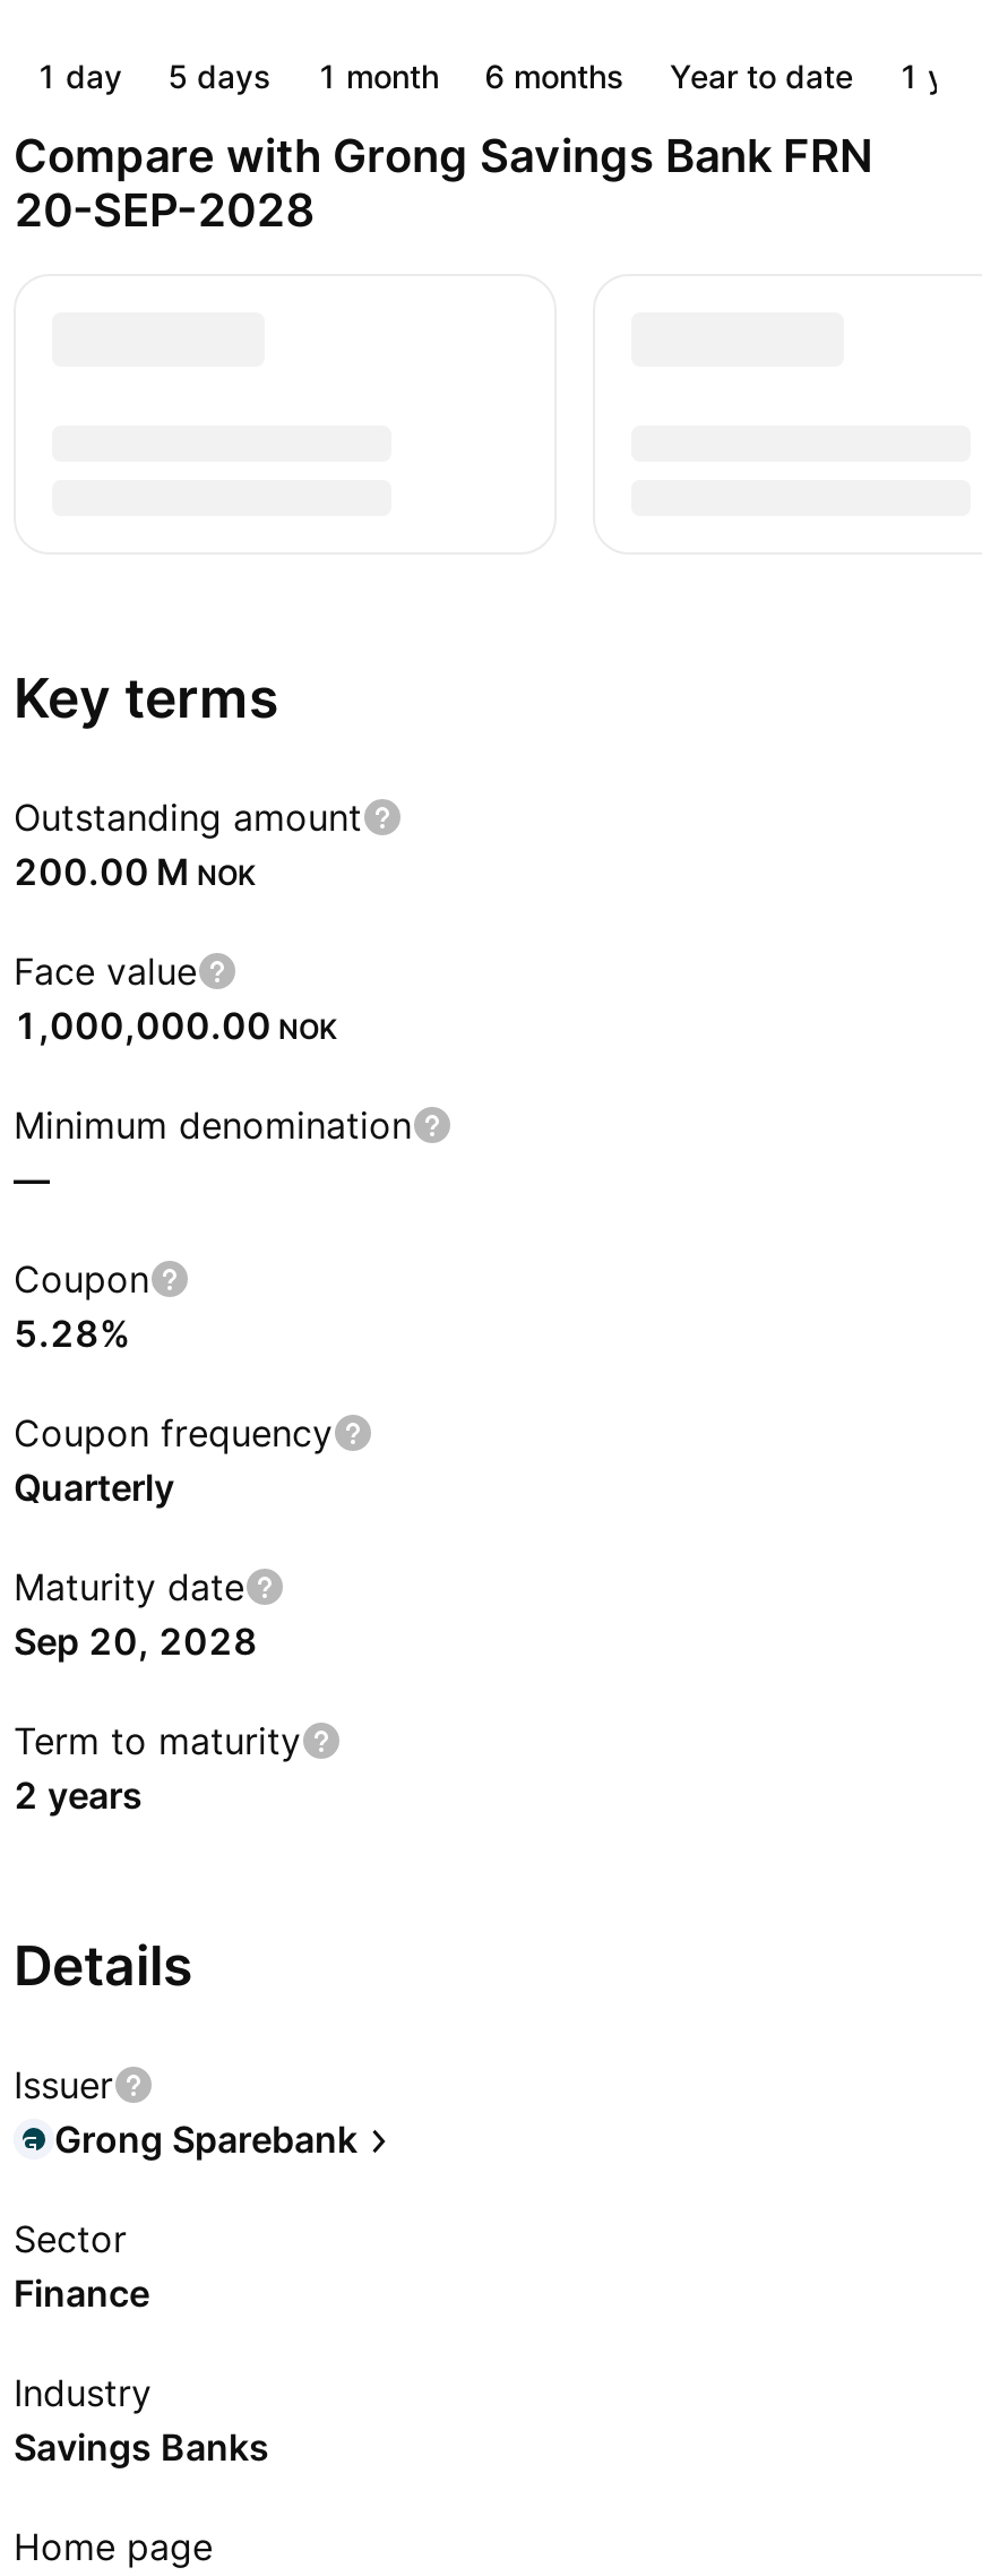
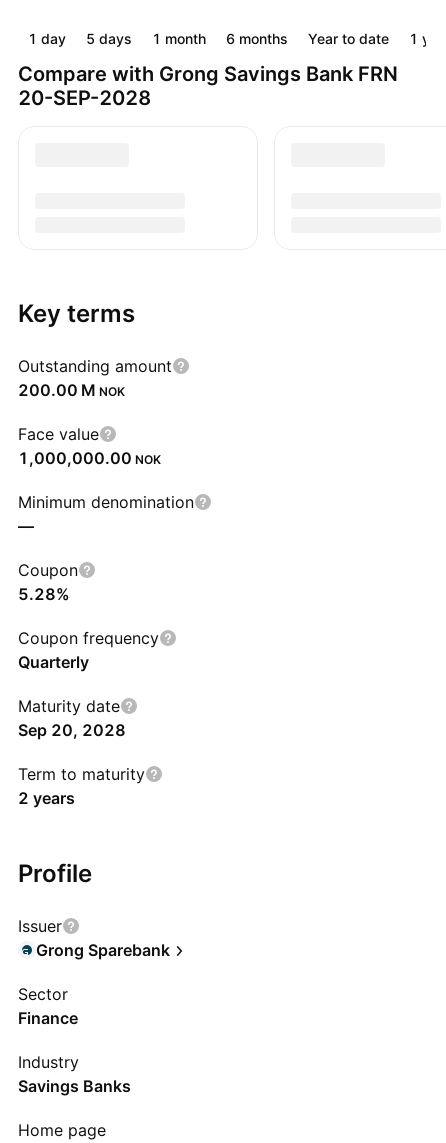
- Details
+ Profile
